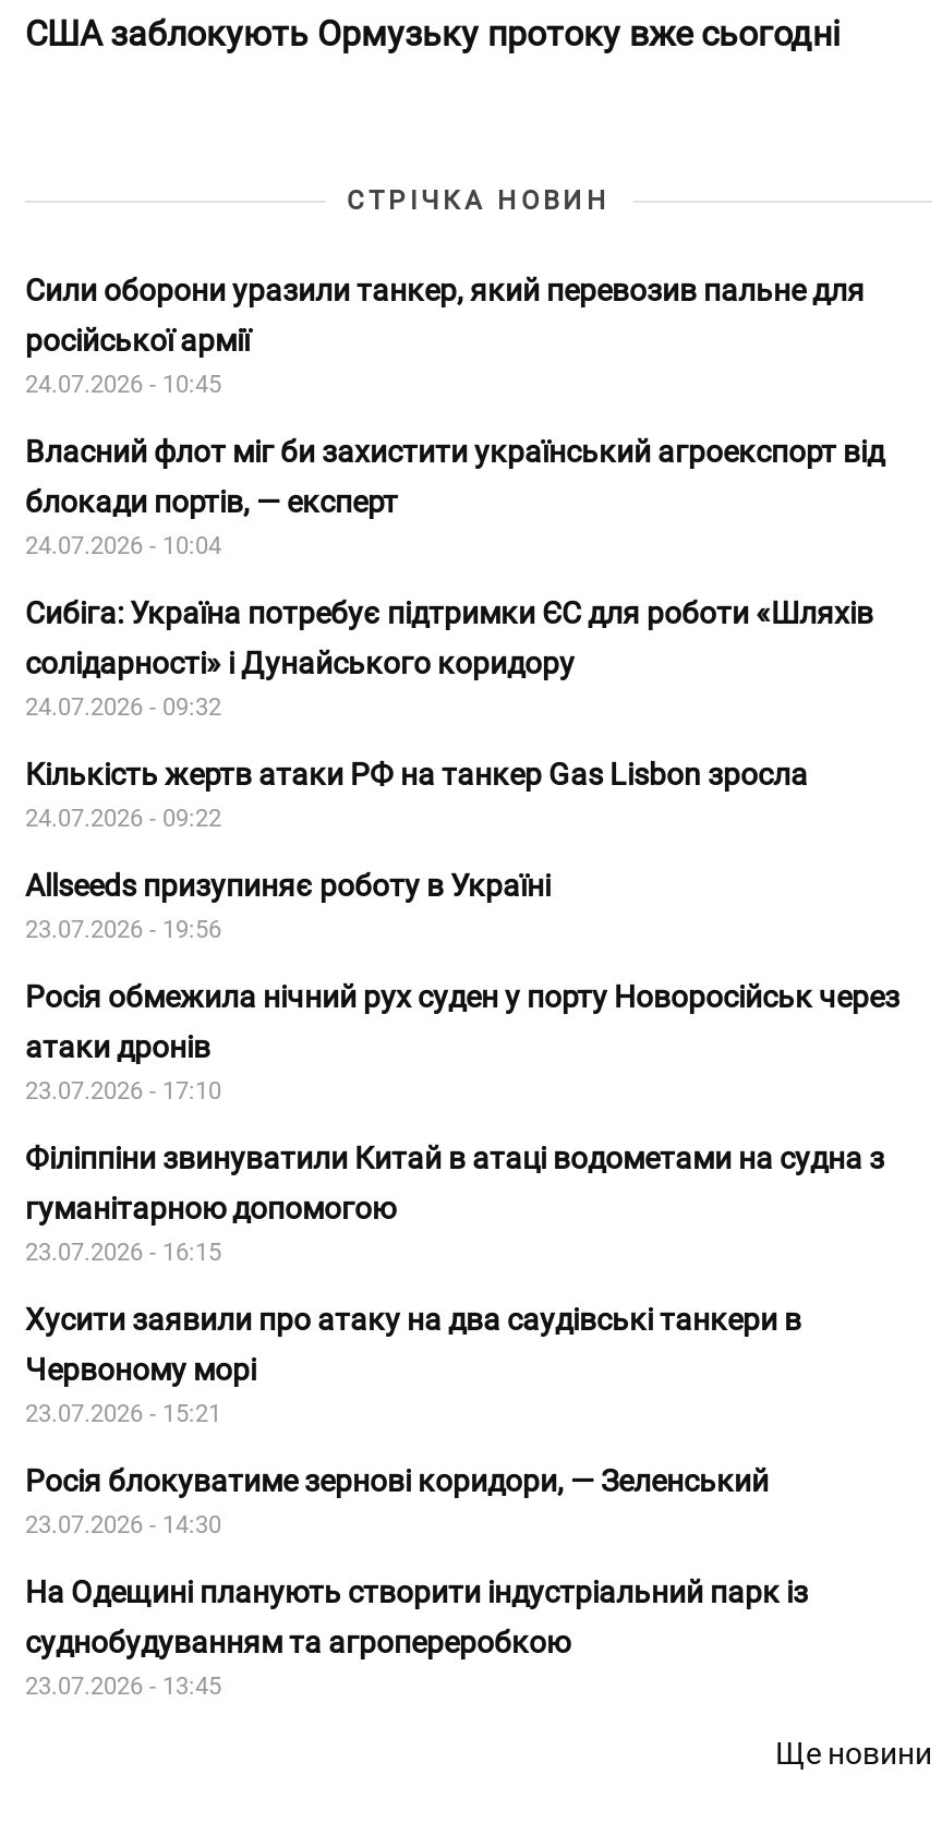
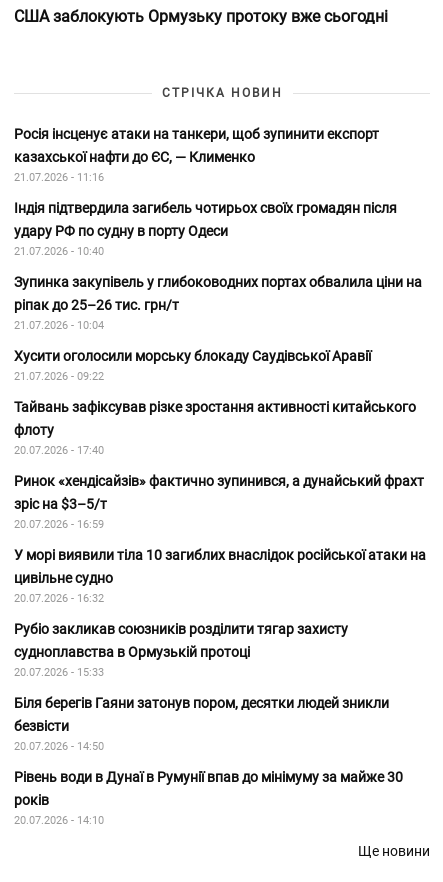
- Сили оборони уразили танкер, який перевозив пальне для
- російської армії
- 24.07.2026 - 10:45
+ Росія інсценує атаки на танкери, щоб зупинити експорт
+ казахської нафти до ЄС, — Клименко
+ 21.07.2026 - 11:16

- Власний флот міг би захистити український агроекспорт від
- блокади портів, — експерт
- 24.07.2026 - 10:04
+ Індія підтвердила загибель чотирьох своїх громадян після
+ удару РФ по судну в порту Одеси
+ 21.07.2026 - 10:40

- Cибіга: Україна потребує підтримки ЄС для роботи «Шляхів
- солідарності» і Дунайського коридору
- 24.07.2026 - 09:32
+ Зупинка закупівель у глибоководних портах обвалила ціни на
+ ріпак до 25–26 тис. грн/т
+ 21.07.2026 - 10:04

- Кількість жертв атаки РФ на танкер Gas Lisbon зросла
- 24.07.2026 - 09:22
+ Хусити оголосили морську блокаду Саудівської Аравії
+ 21.07.2026 - 09:22

- Allseeds призупиняє роботу в Україні
- 23.07.2026 - 19:56
+ Тайвань зафіксував різке зростання активності китайського
+ флоту
+ 20.07.2026 - 17:40

- Росія обмежила нічний рух суден у порту Новоросійськ через
- атаки дронів
- 23.07.2026 - 17:10
+ Ринок «хендісайзів» фактично зупинився, а дунайський фрахт
+ зріс на $3–5/т
+ 20.07.2026 - 16:59

- Філіппіни звинуватили Китай в атаці водометами на судна з
- гуманітарною допомогою
- 23.07.2026 - 16:15
+ У морі виявили тіла 10 загиблих внаслідок російської атаки на
+ цивільне судно
+ 20.07.2026 - 16:32

- Хусити заявили про атаку на два саудівські танкери в
- Червоному морі
- 23.07.2026 - 15:21
+ Рубіо закликав союзників розділити тягар захисту
+ судноплавства в Ормузькій протоці
+ 20.07.2026 - 15:33

- Росія блокуватиме зернові коридори, — Зеленський
- 23.07.2026 - 14:30
+ Біля берегів Гаяни затонув пором, десятки людей зникли
+ безвісти
+ 20.07.2026 - 14:50

- На Одещині планують створити індустріальний парк із
- суднобудуванням та агропереробкою
- 23.07.2026 - 13:45
+ Рівень води в Дунаї в Румунії впав до мінімуму за майже 30
+ років
+ 20.07.2026 - 14:10
